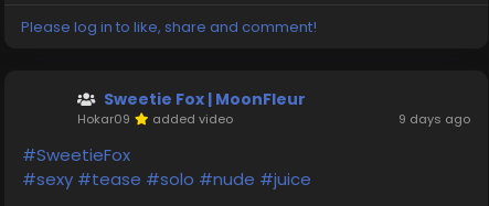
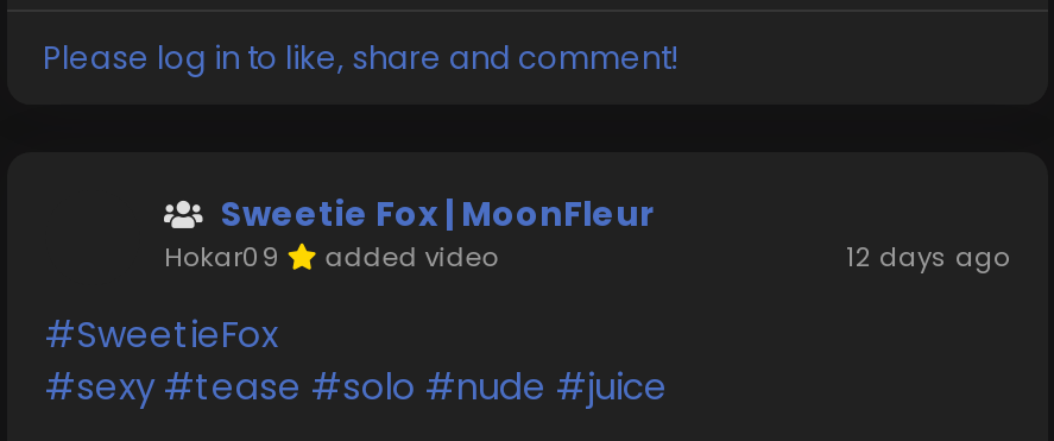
- 9 days ago
+ 12 days ago
